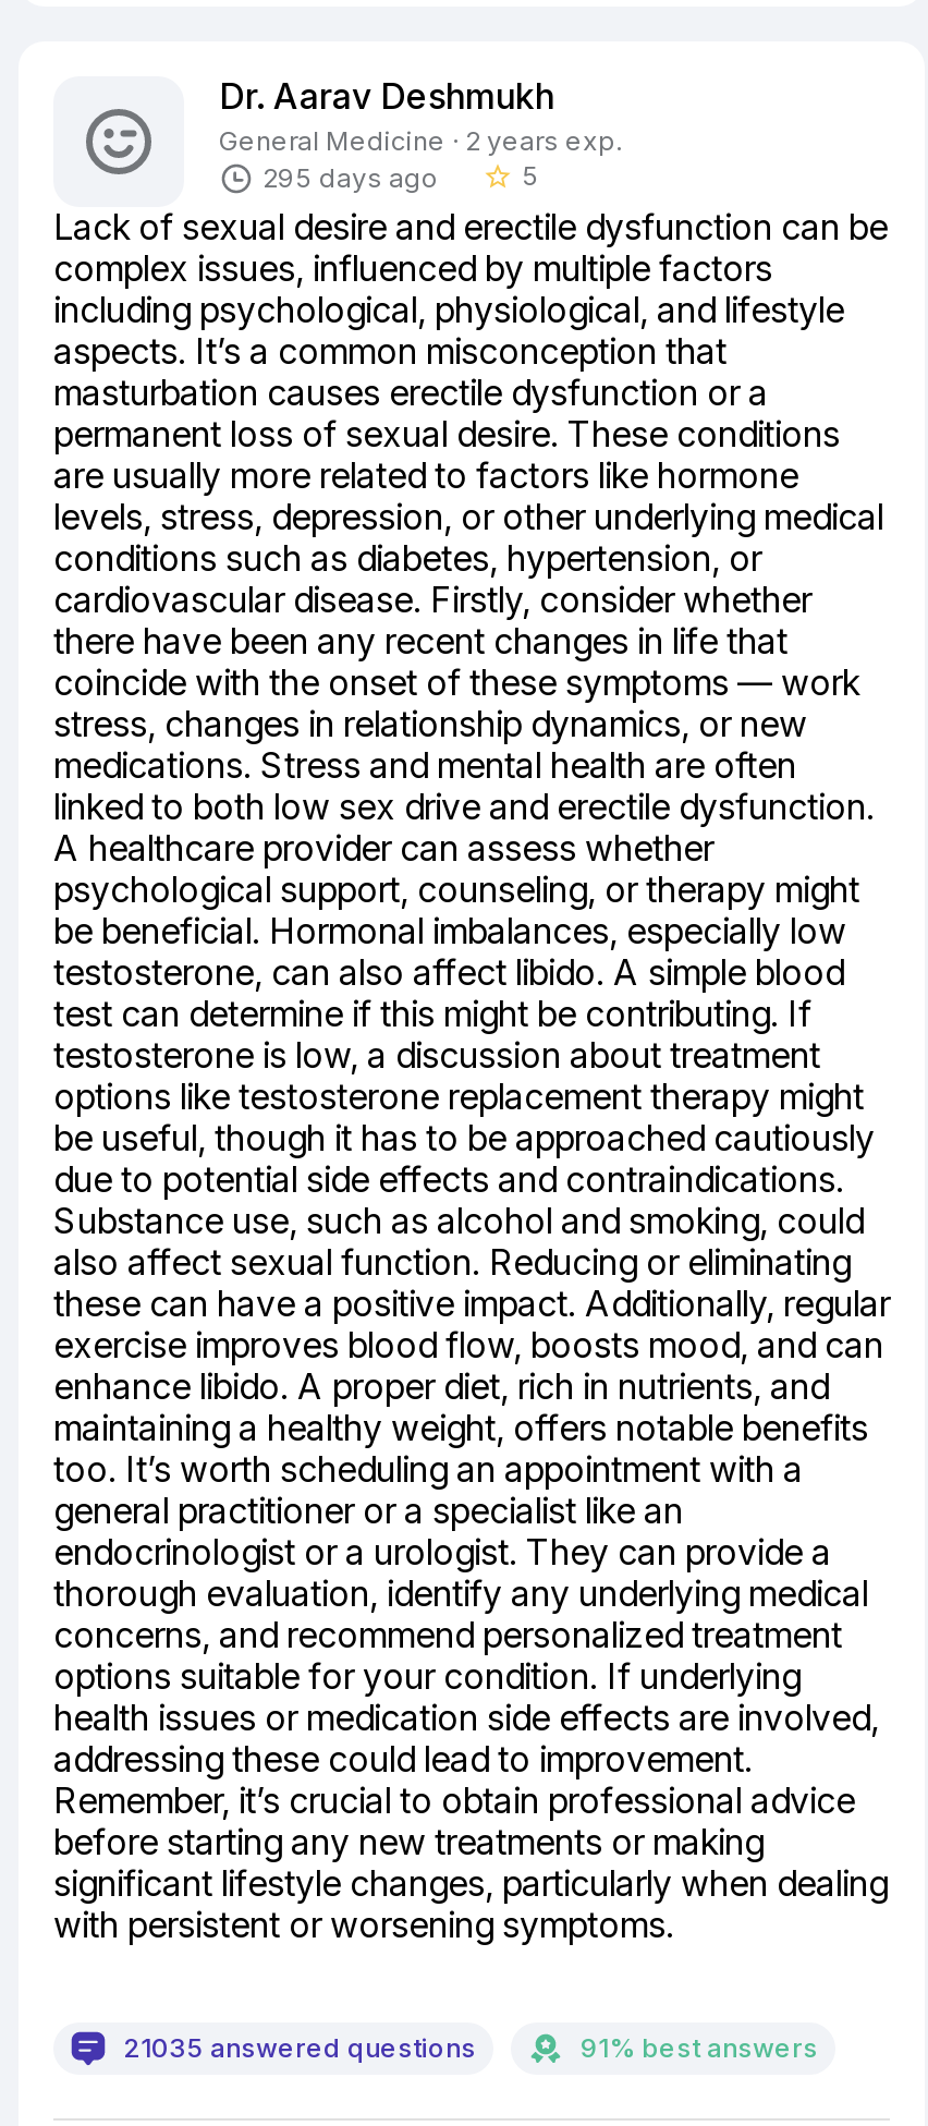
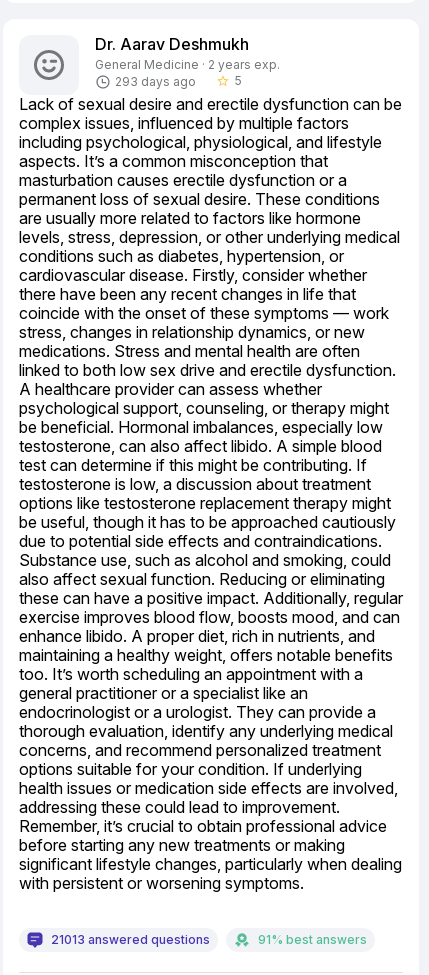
- 295 days ago
+ 293 days ago

- 21035 answered questions
+ 21013 answered questions
